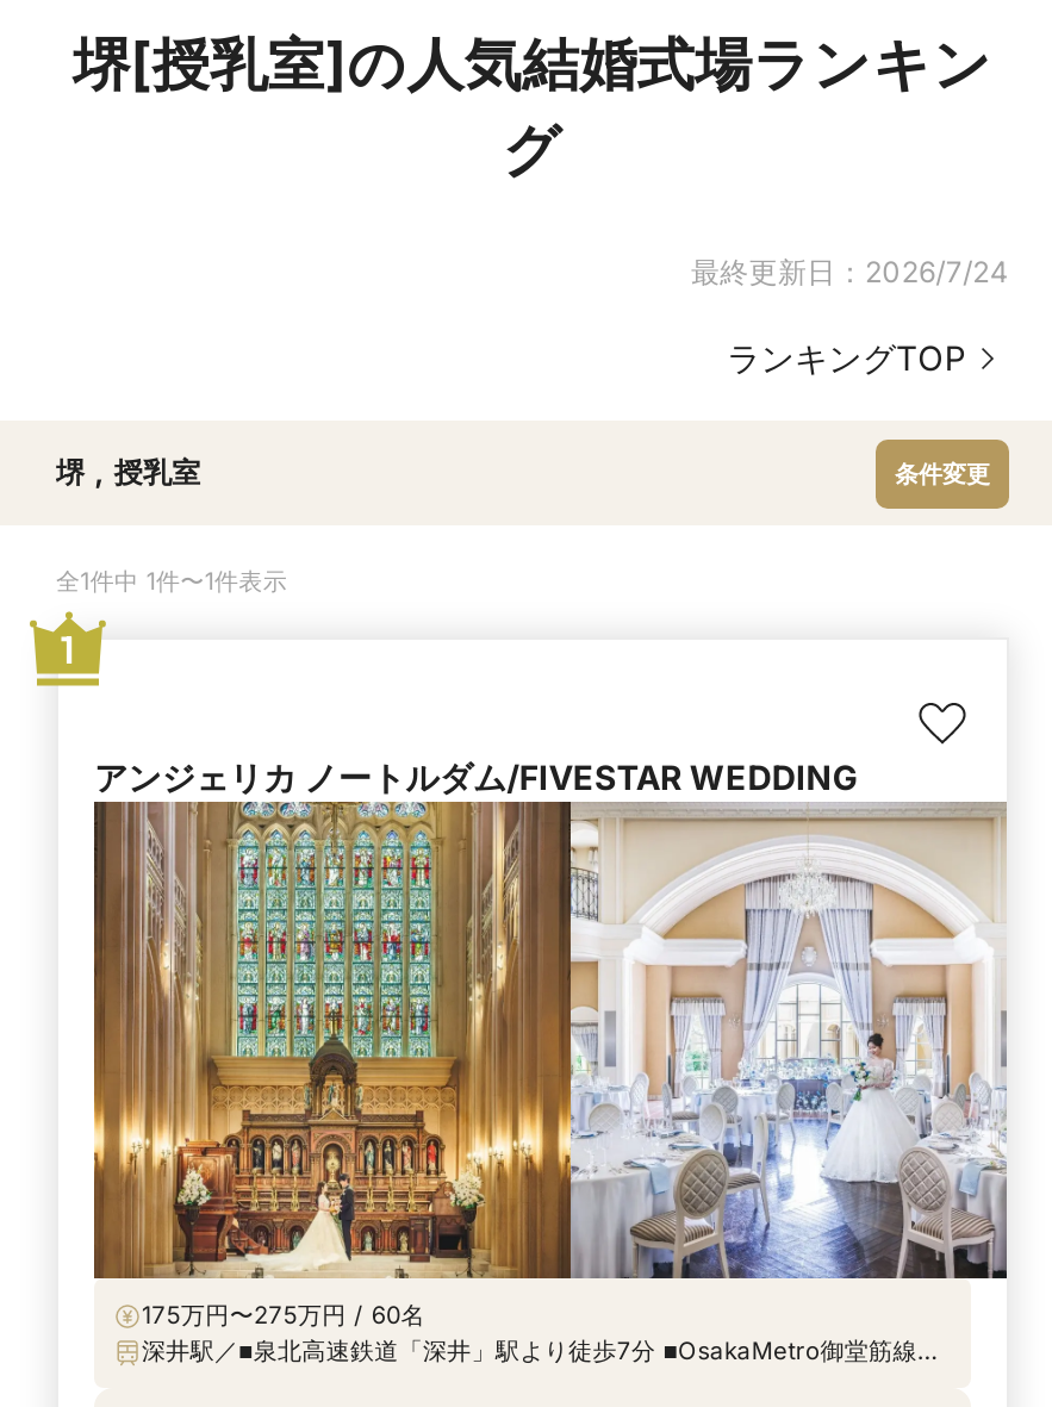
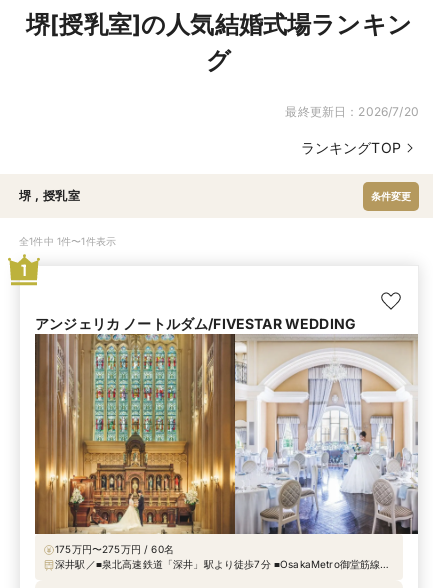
- 最終更新日：2026/7/24
+ 最終更新日：2026/7/20
